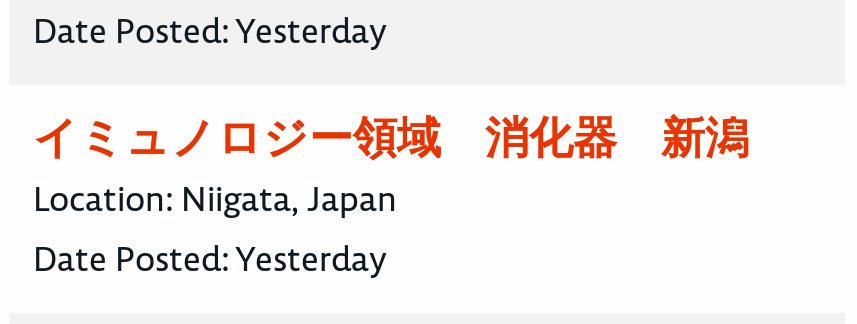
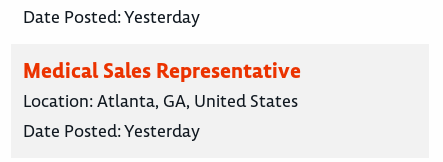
- イミュノロジー領域 消化器 新潟
- Location: Niigata, Japan
+ Medical Sales Representative
+ Location: Atlanta, GA, United States
